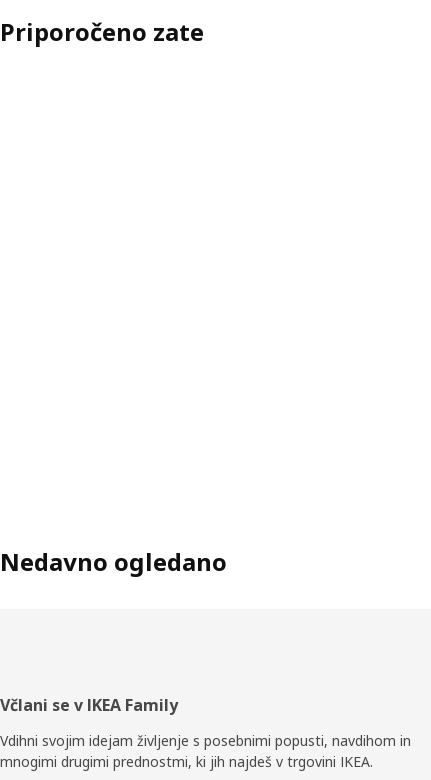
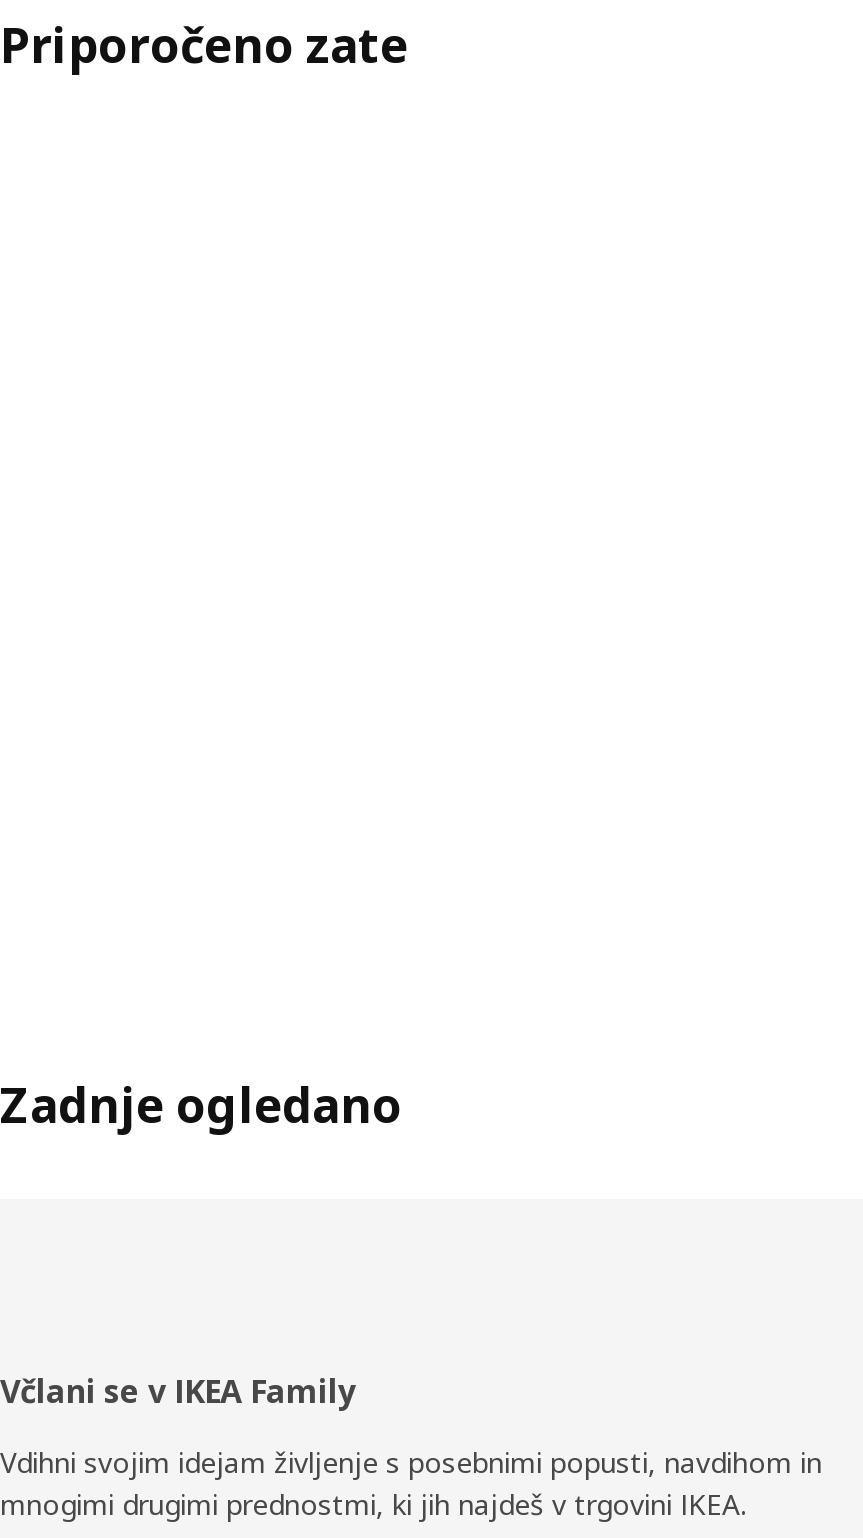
- Nedavno ogledano
+ Zadnje ogledano
